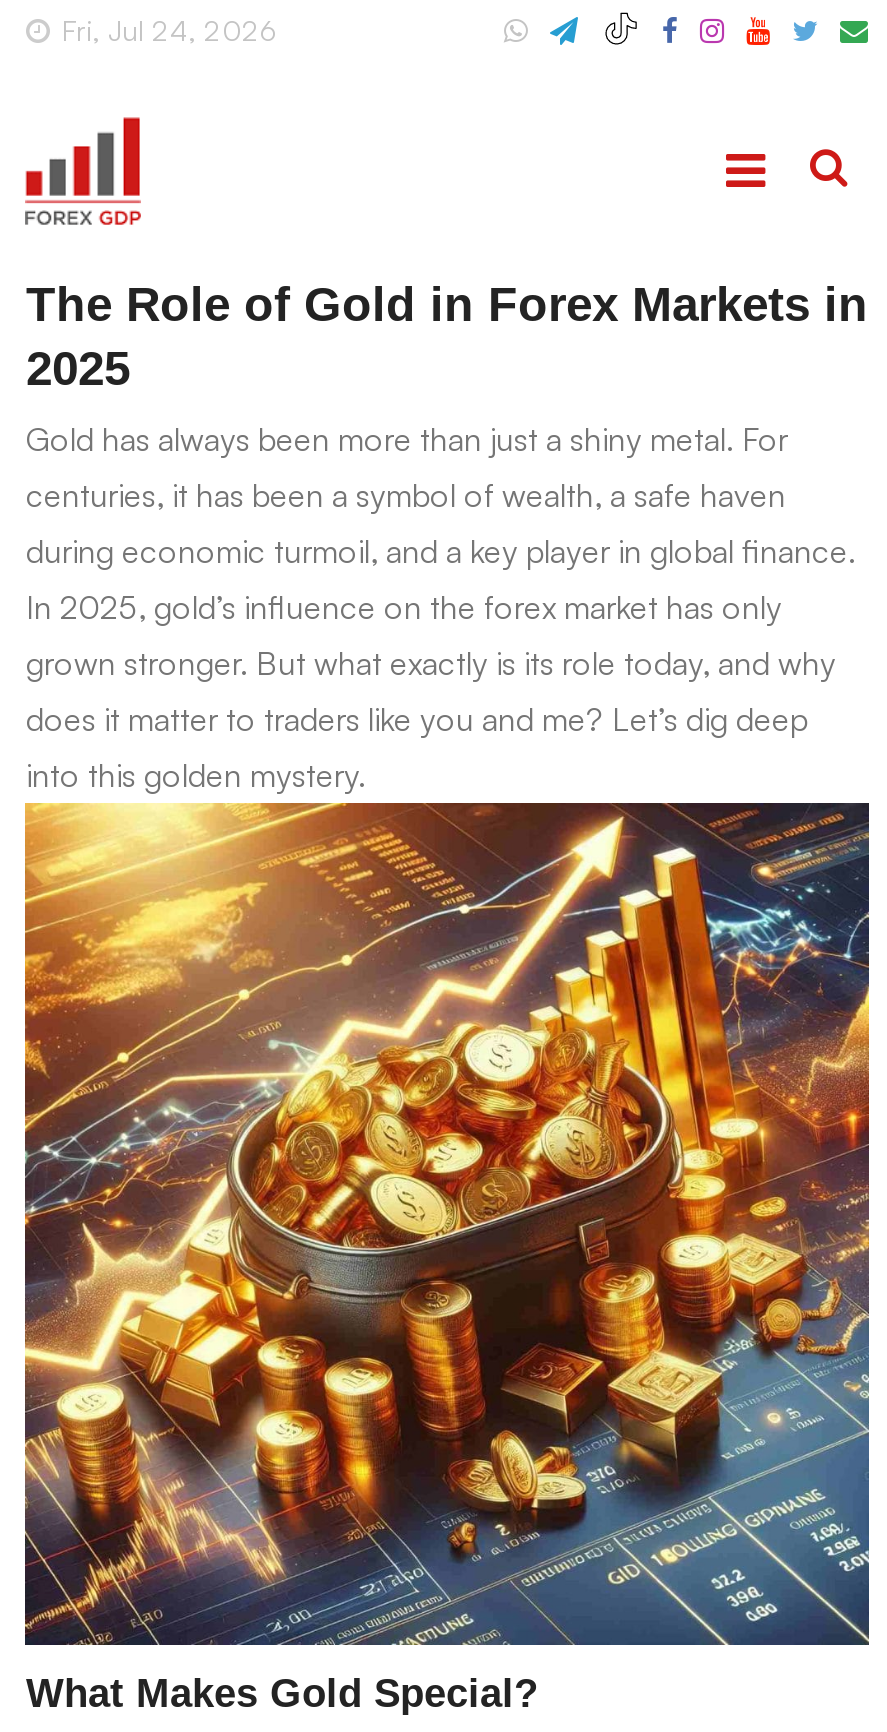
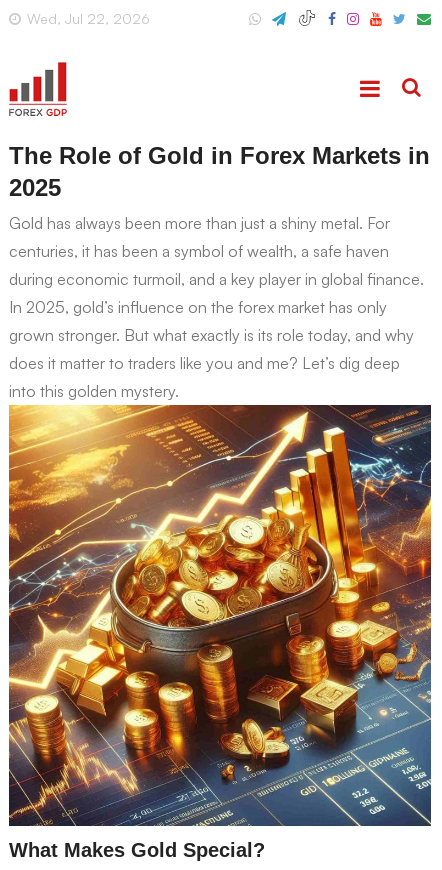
- Fri, Jul 24, 2026
+ Wed, Jul 22, 2026
